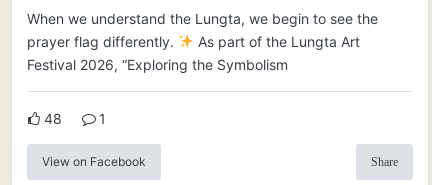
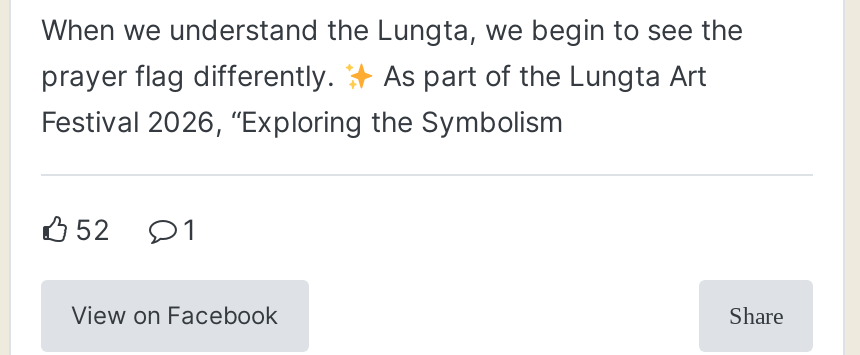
- 48
+ 52
